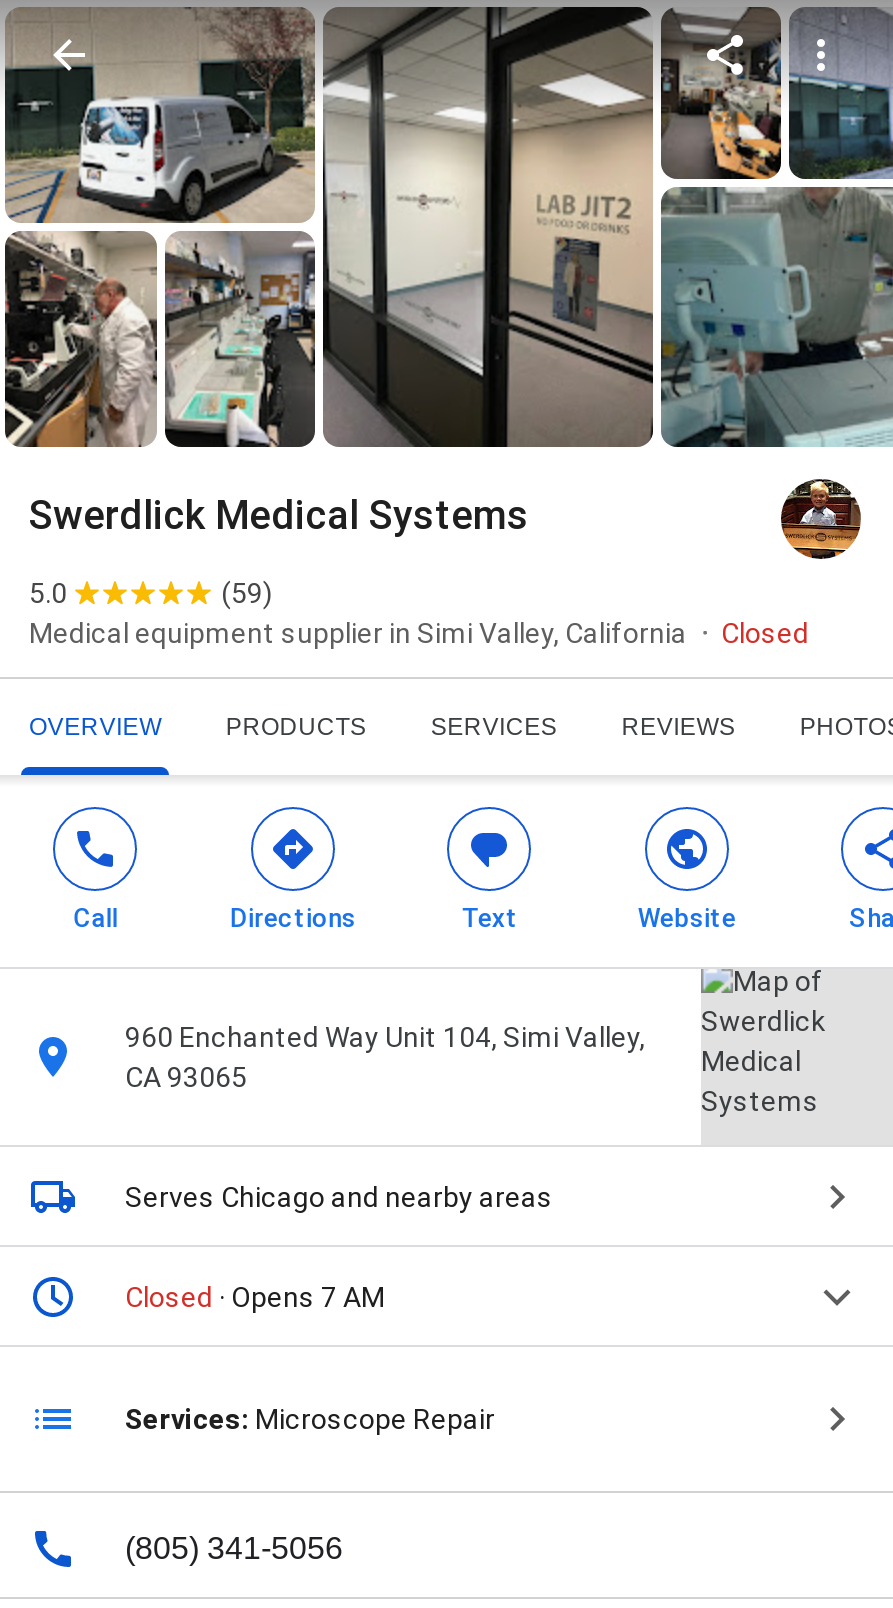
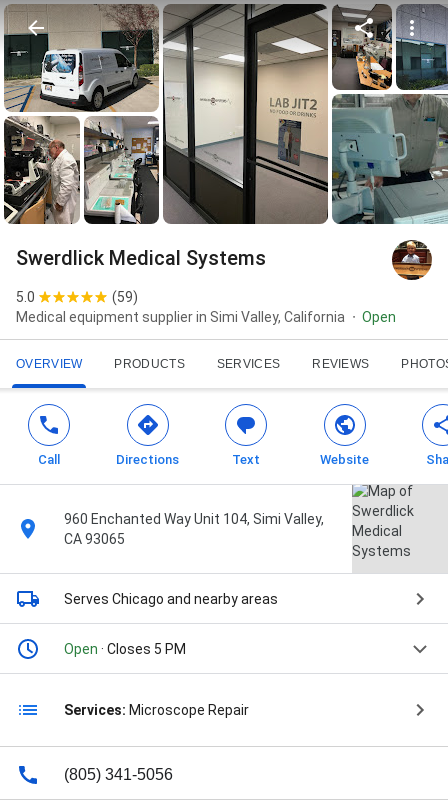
- Closed
+ Open

- Closed · Opens 7 AM
+ Open · Closes 5 PM
